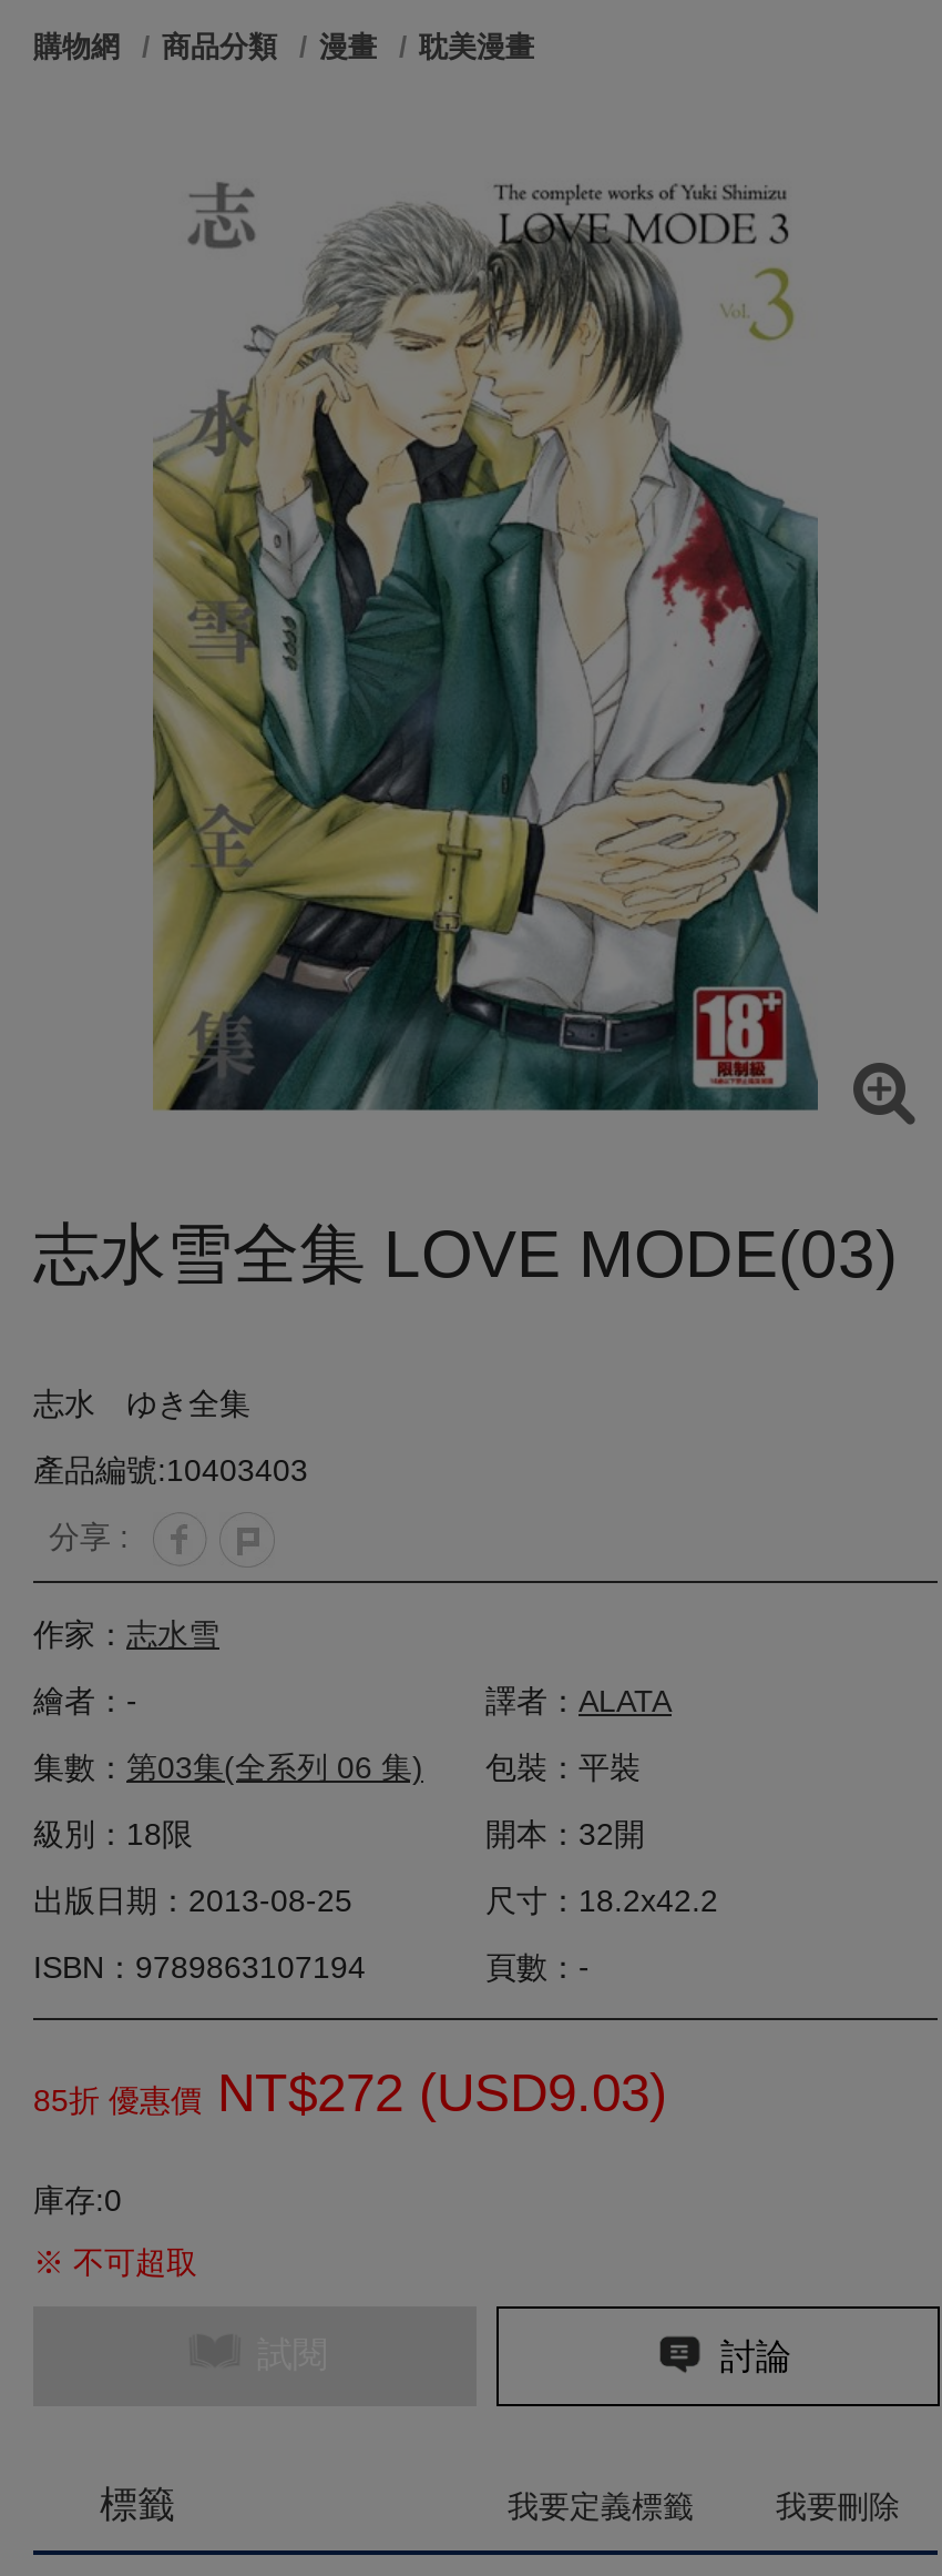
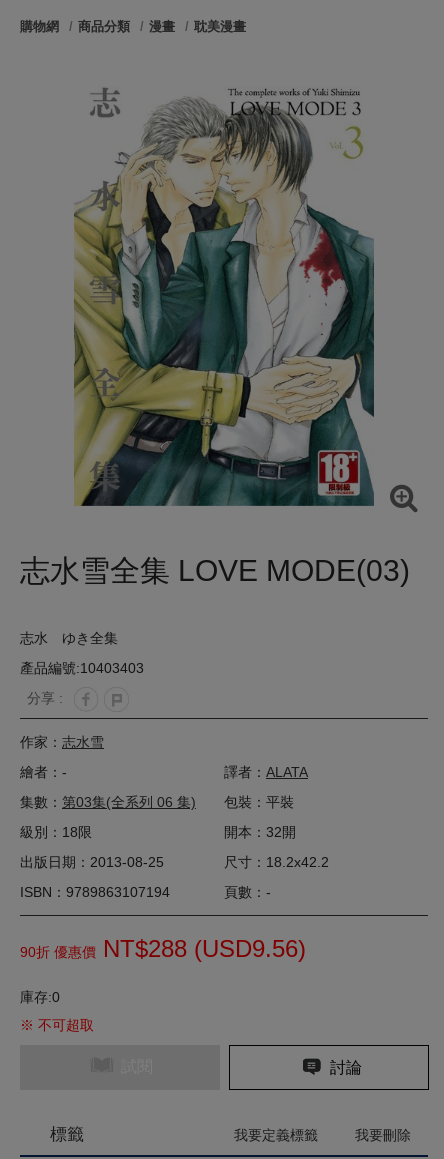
- 85折 優惠價NT$272 (USD9.03)
+ 90折 優惠價NT$288 (USD9.56)
